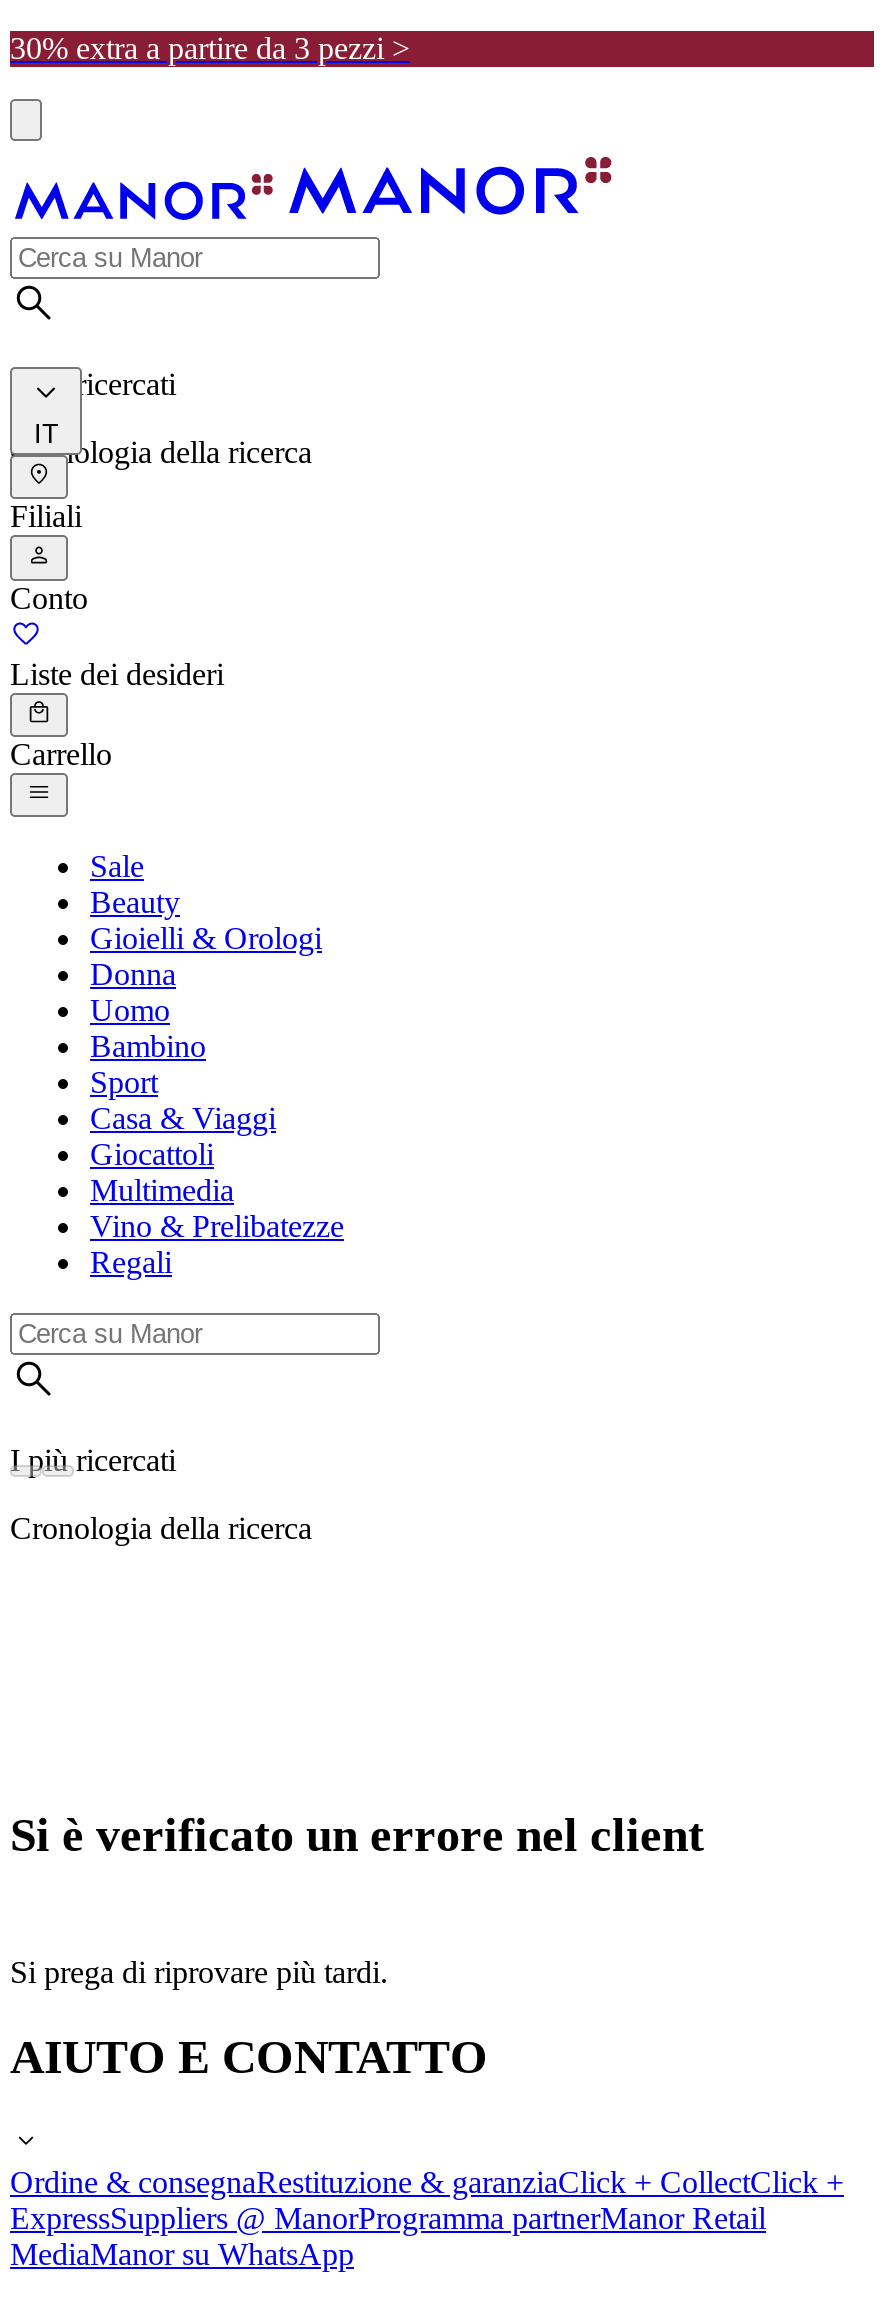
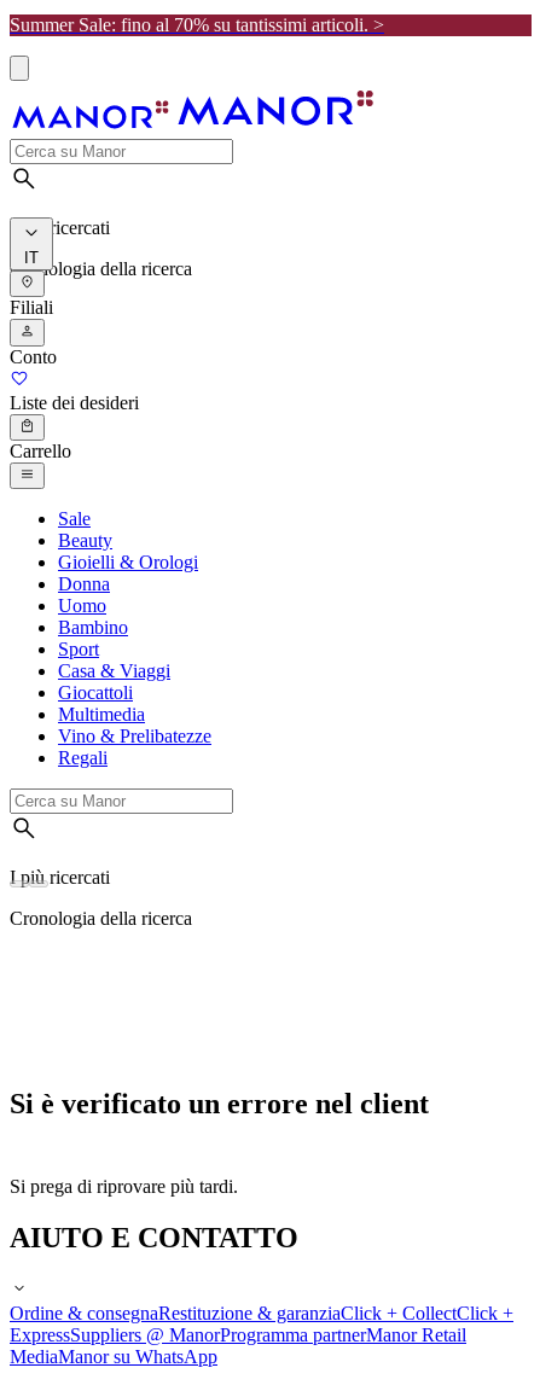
- 30% extra a partire da 3 pezzi >
+ Summer Sale: fino al 70% su tantissimi articoli. >
